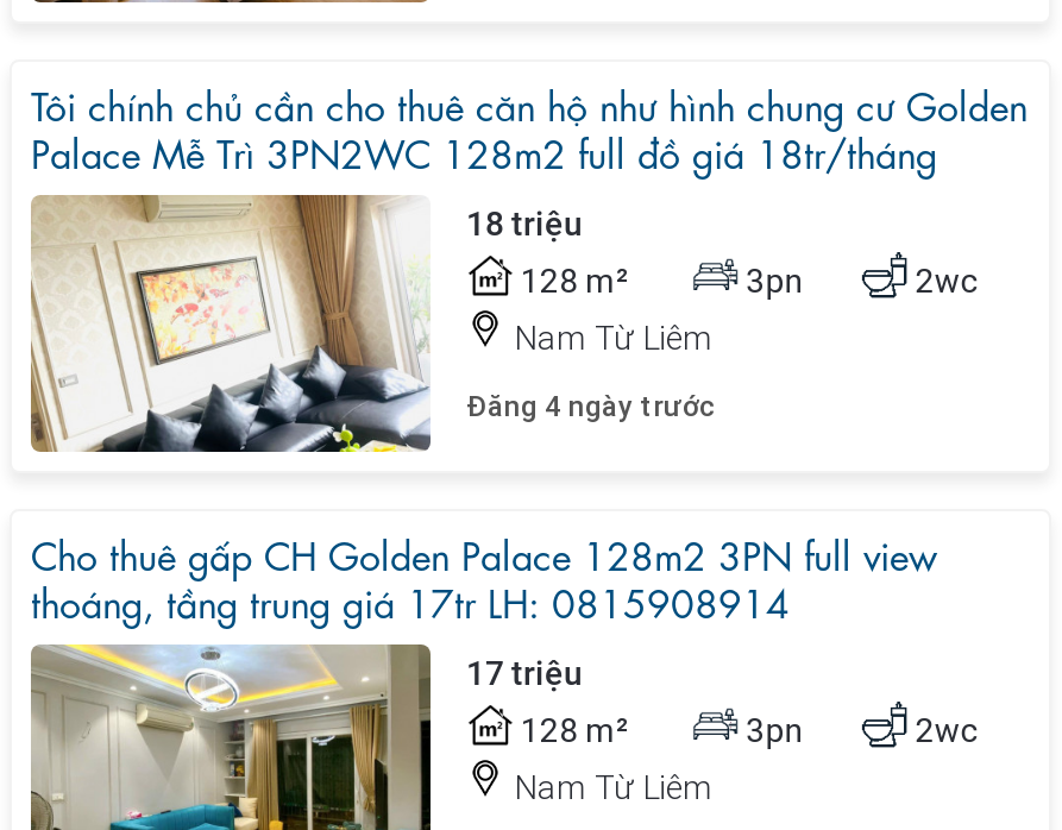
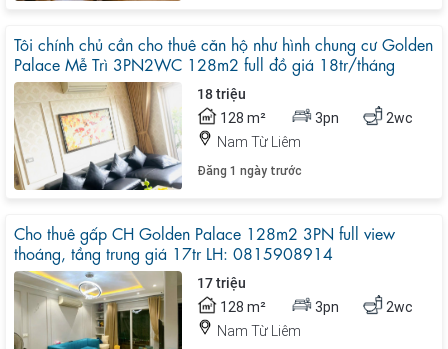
- Đăng 4 ngày trước
+ Đăng 1 ngày trước
